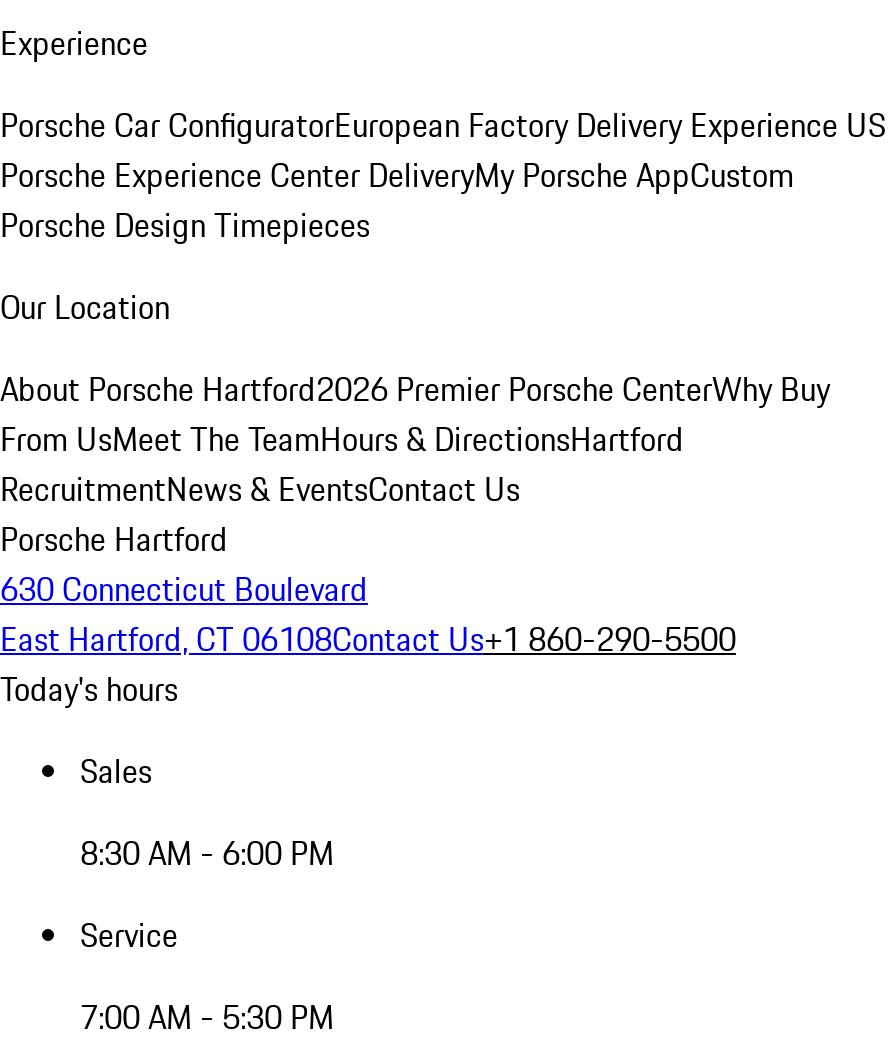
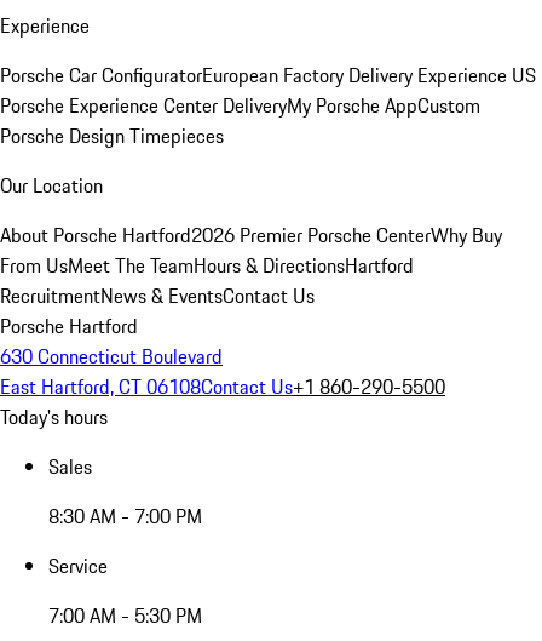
- 8:30 AM - 6:00 PM
+ 8:30 AM - 7:00 PM
